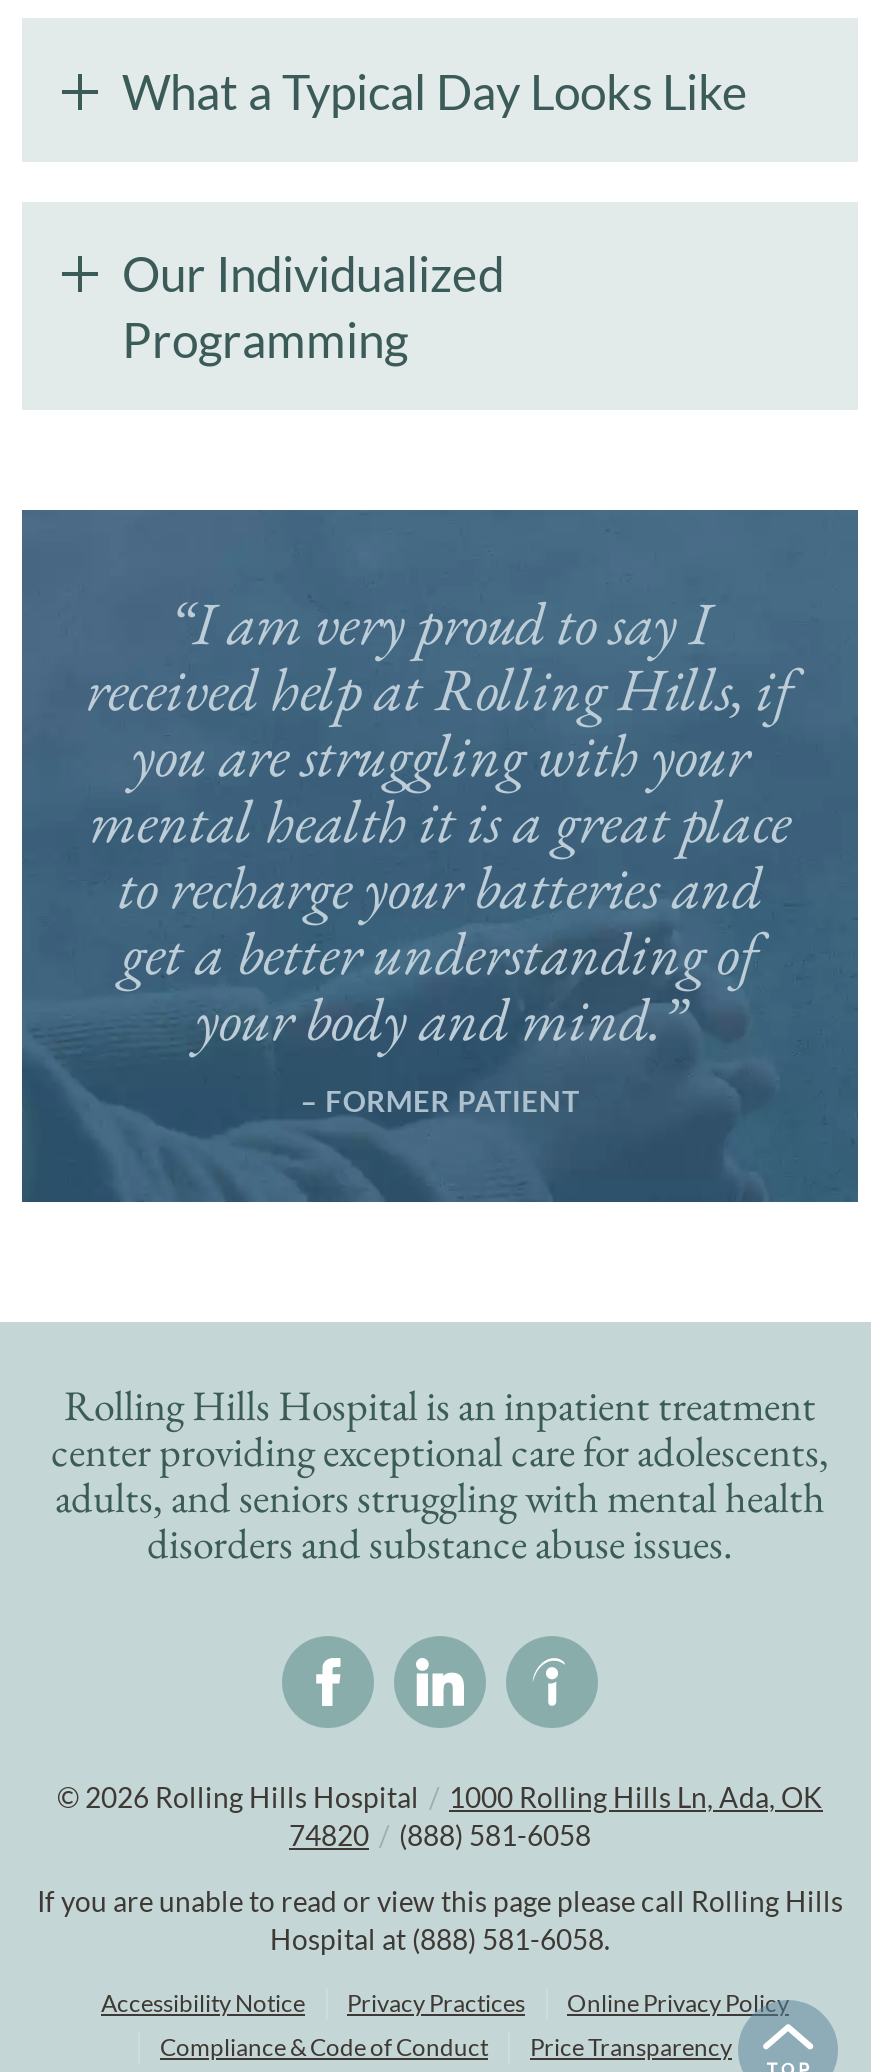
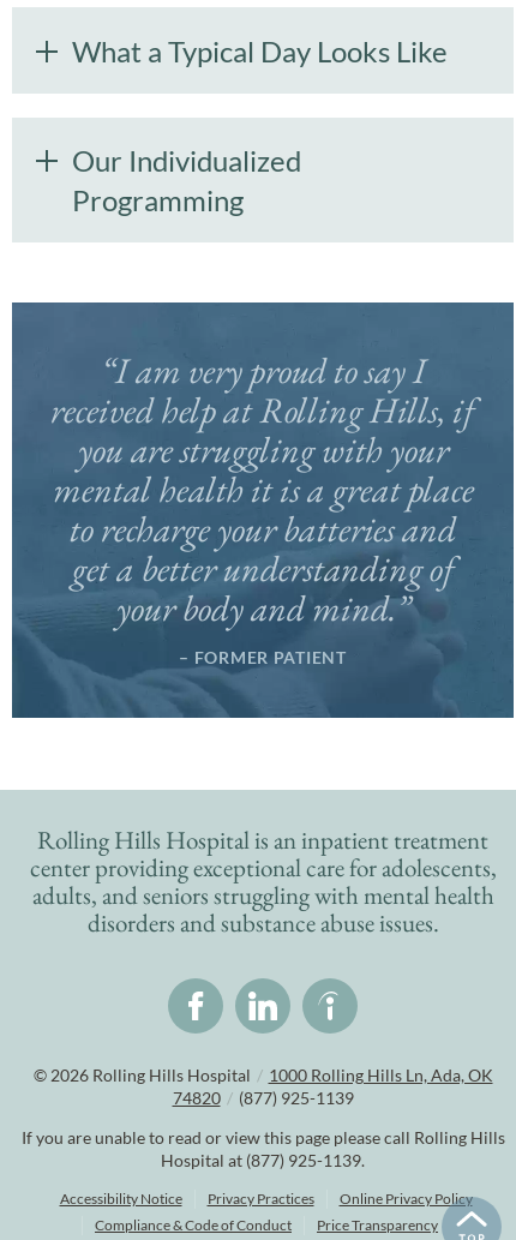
- 74820 / (888) 581-6058
+ 74820 / (877) 925-1139

- Hospital at (888) 581-6058.
+ Hospital at (877) 925-1139.
